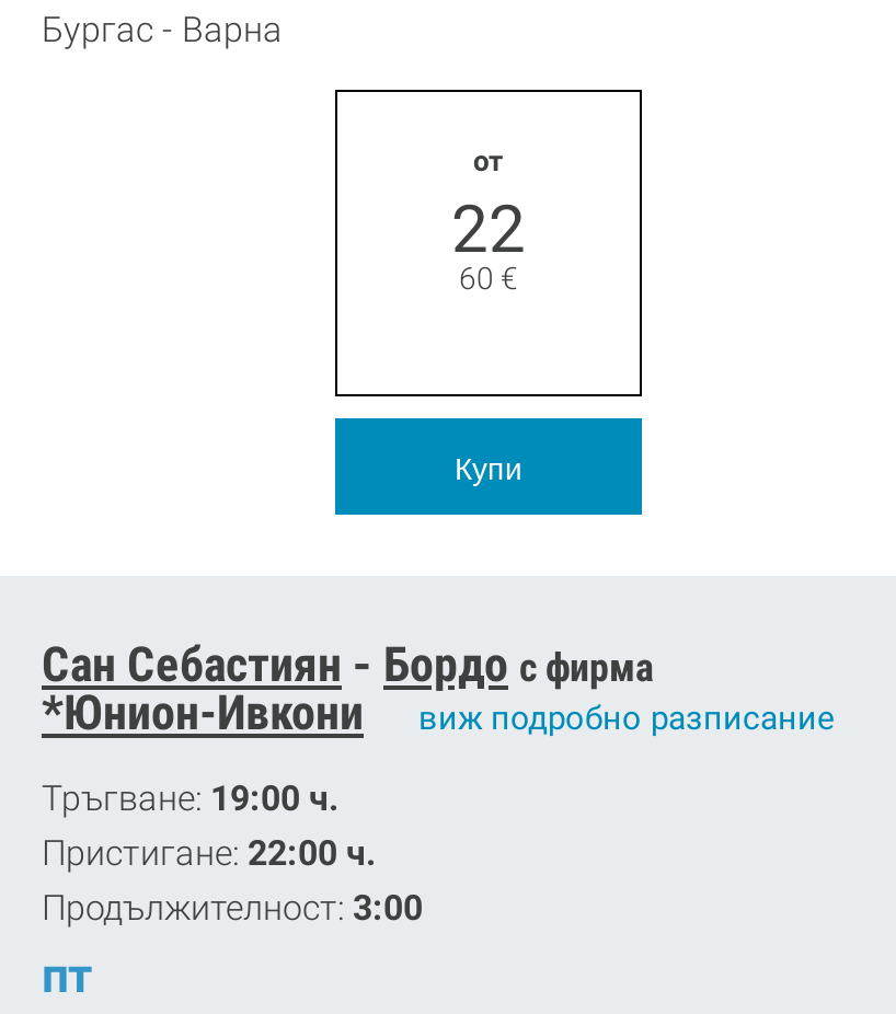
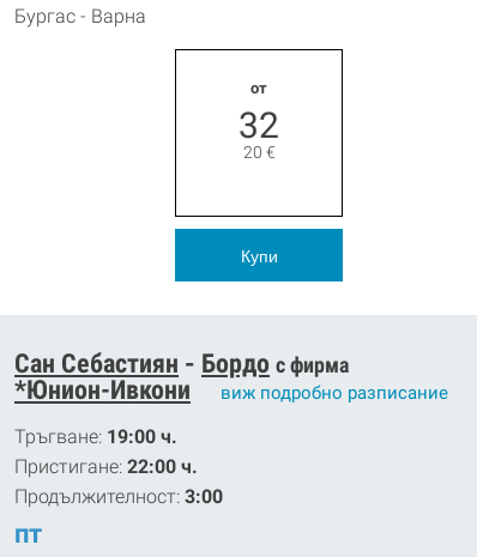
- 22
+ 32

- 60 €
+ 20 €
